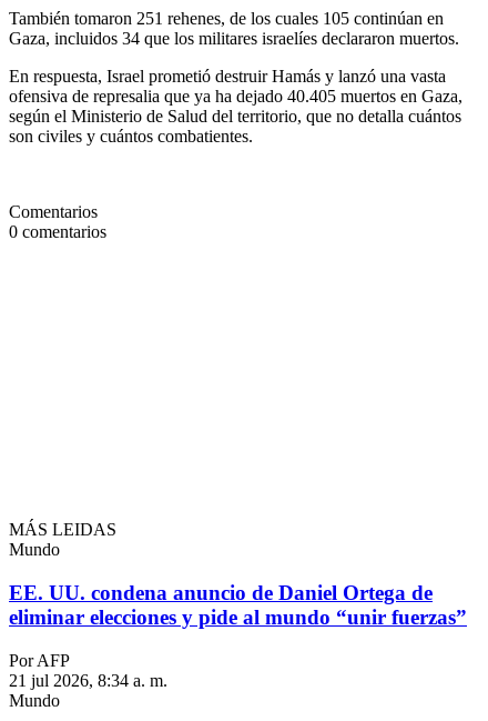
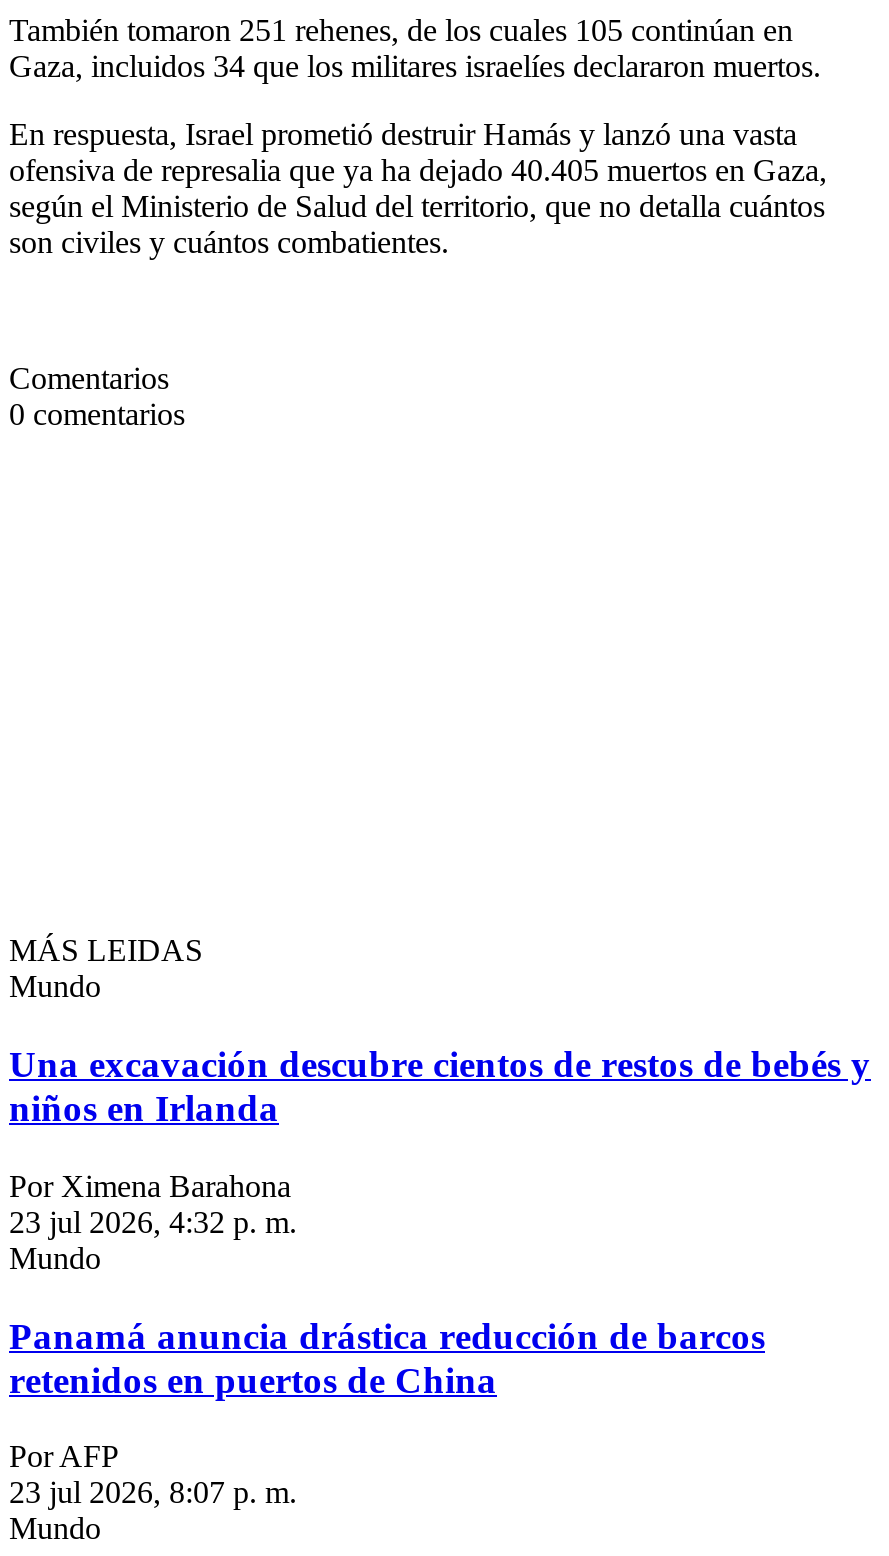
- EE. UU. condena anuncio de Daniel Ortega de
- eliminar elecciones y pide al mundo “unir fuerzas”
+ Una excavación descubre cientos de restos de bebés y
+ niños en Irlanda
+ Por Ximena Barahona
+ 23 jul 2026, 4:32 p. m.
+ Mundo
+ Panamá anuncia drástica reducción de barcos
+ retenidos en puertos de China

- 21 jul 2026, 8:34 a. m.
+ 23 jul 2026, 8:07 p. m.
